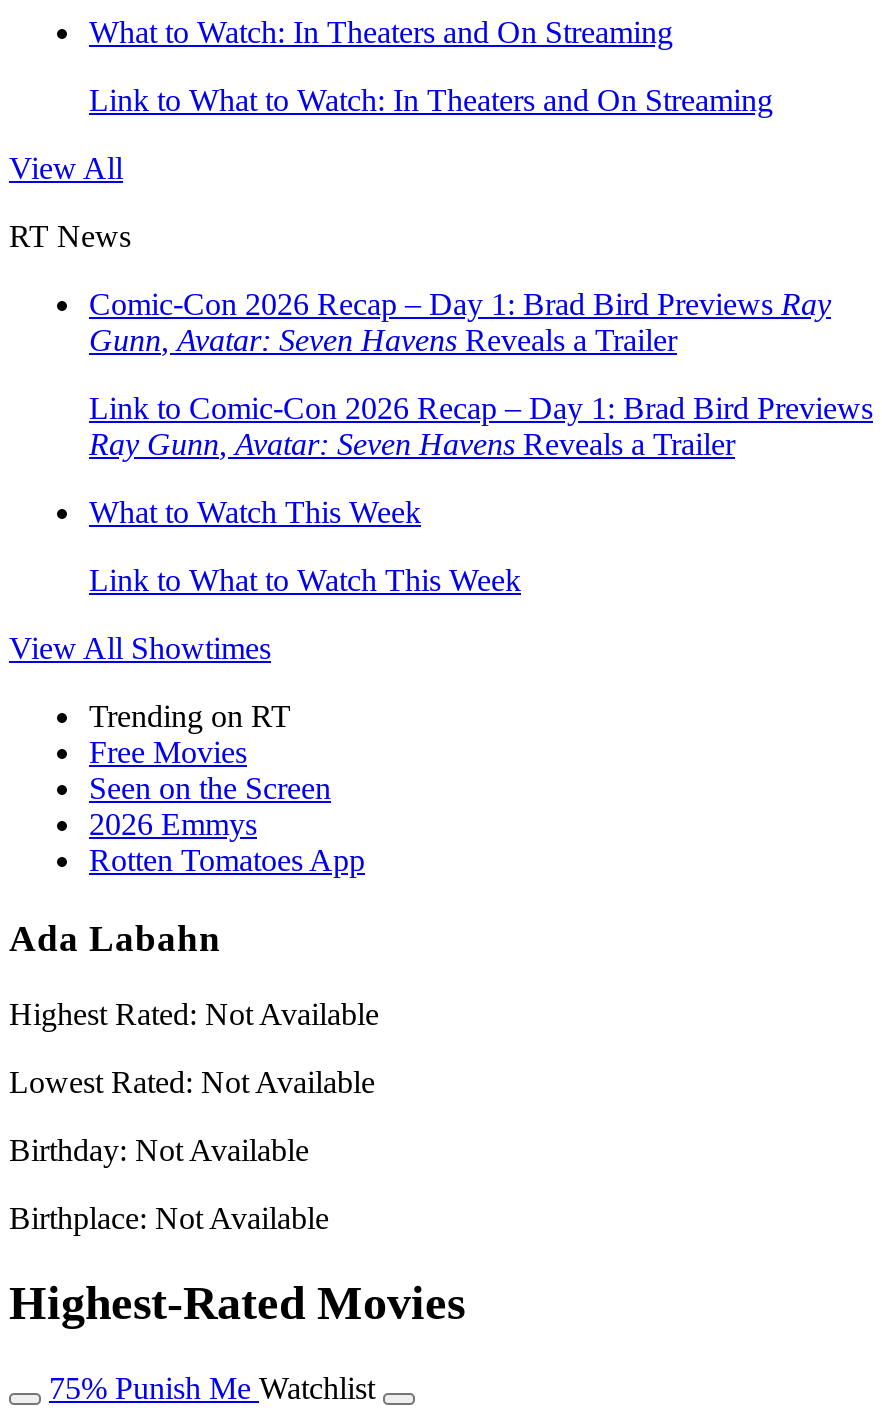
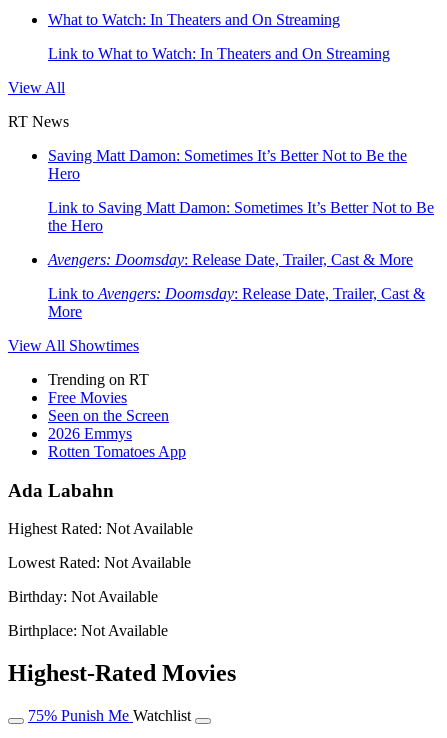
- Comic-Con 2026 Recap – Day 1: Brad Bird Previews Ray
- Gunn, Avatar: Seven Havens Reveals a Trailer
+ Saving Matt Damon: Sometimes It’s Better Not to Be the
+ Hero

- Link to Comic-Con 2026 Recap – Day 1: Brad Bird Previews
- Ray Gunn, Avatar: Seven Havens Reveals a Trailer
+ Link to Saving Matt Damon: Sometimes It’s Better Not to Be
+ the Hero

- What to Watch This Week
+ Avengers: Doomsday: Release Date, Trailer, Cast & More

- Link to What to Watch This Week
+ Link to Avengers: Doomsday: Release Date, Trailer, Cast &
+ More
